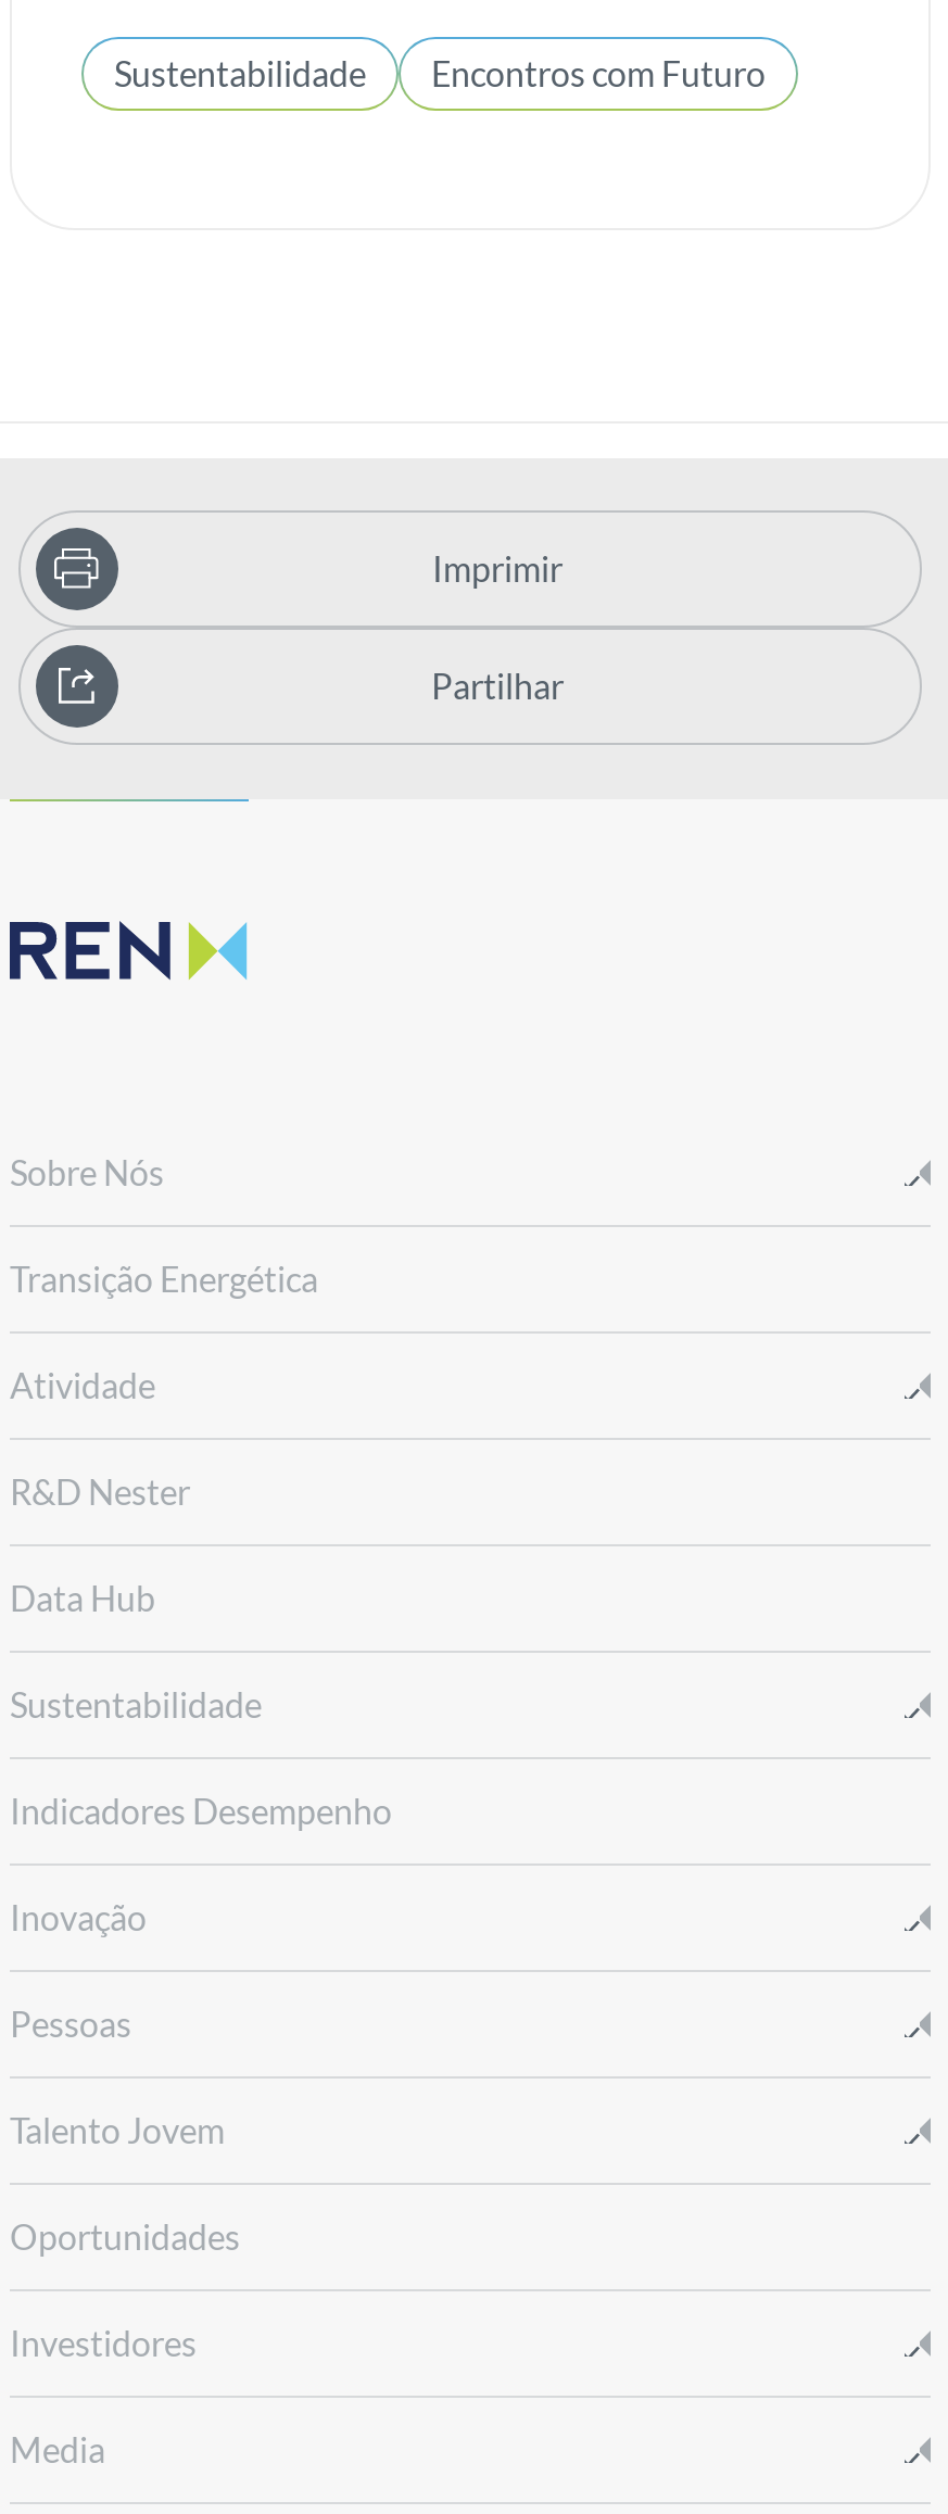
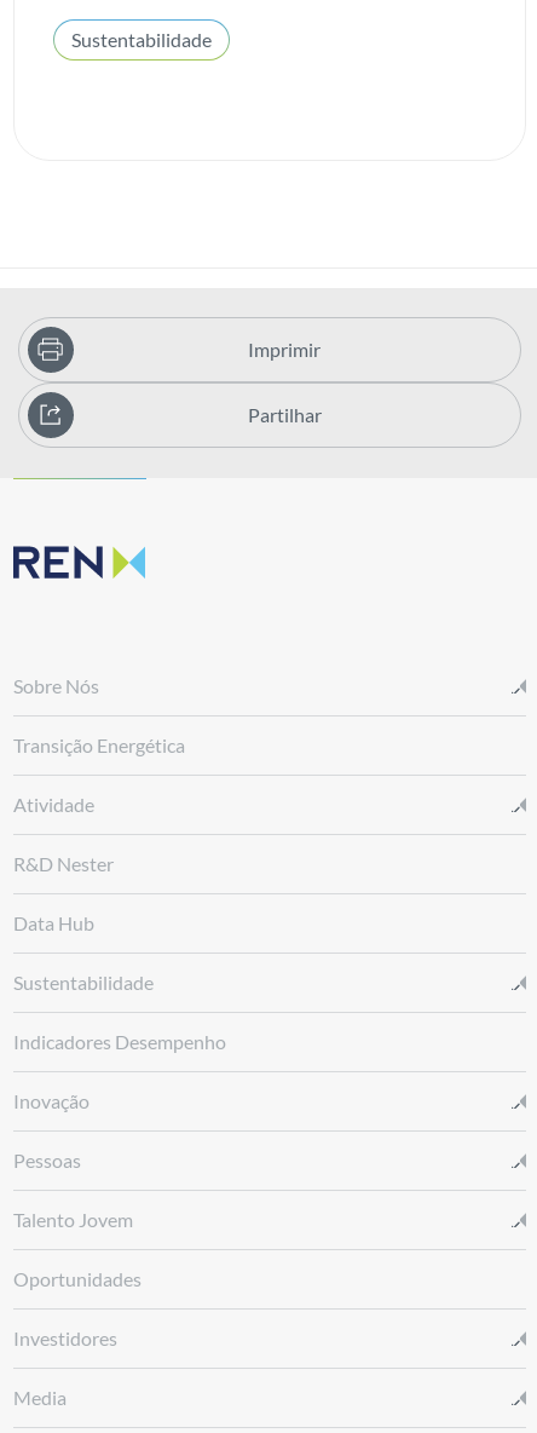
- Encontros com Futuro
